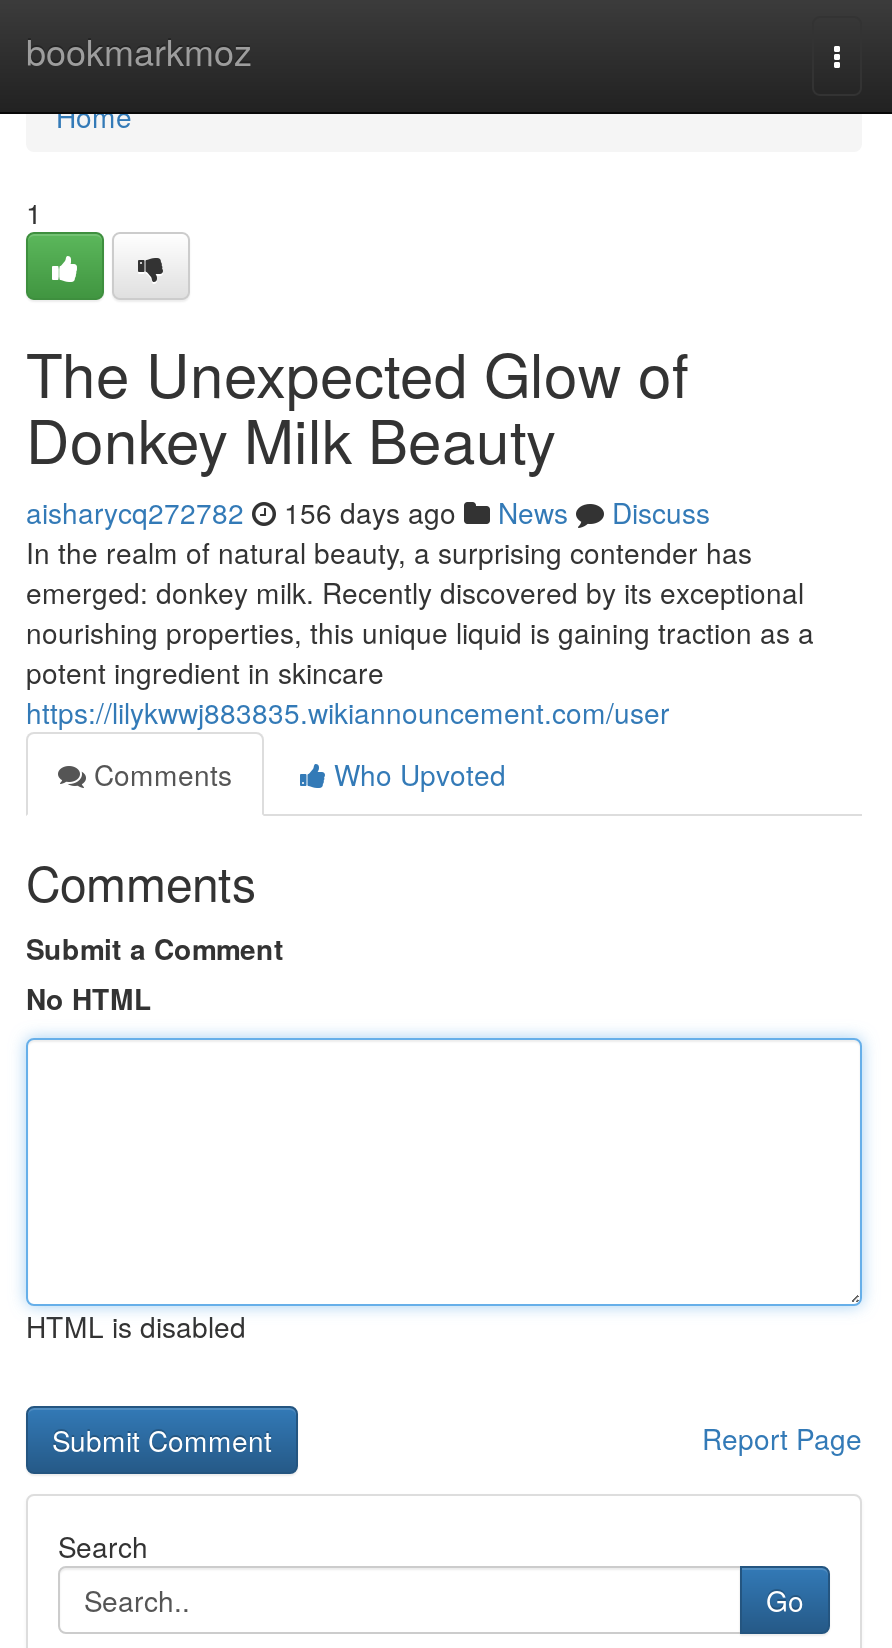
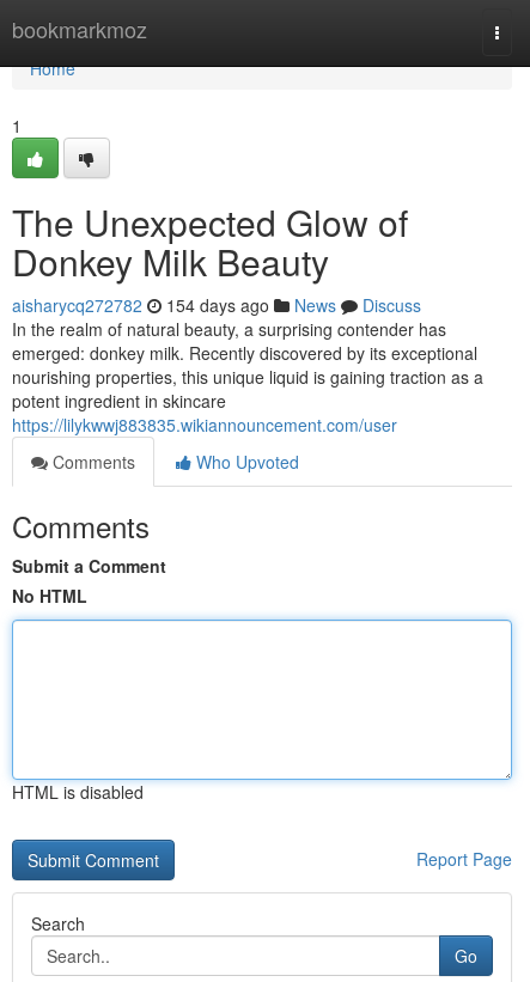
- aisharycq272782 156 days ago News Discuss
+ aisharycq272782 154 days ago News Discuss
